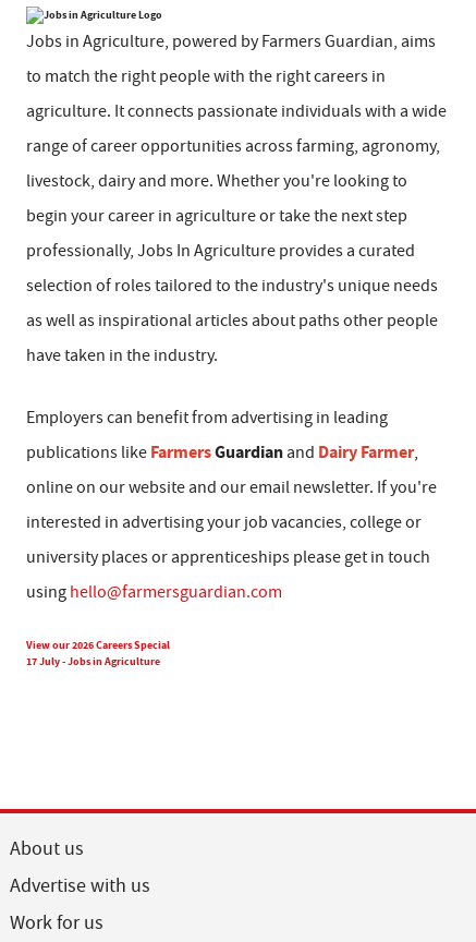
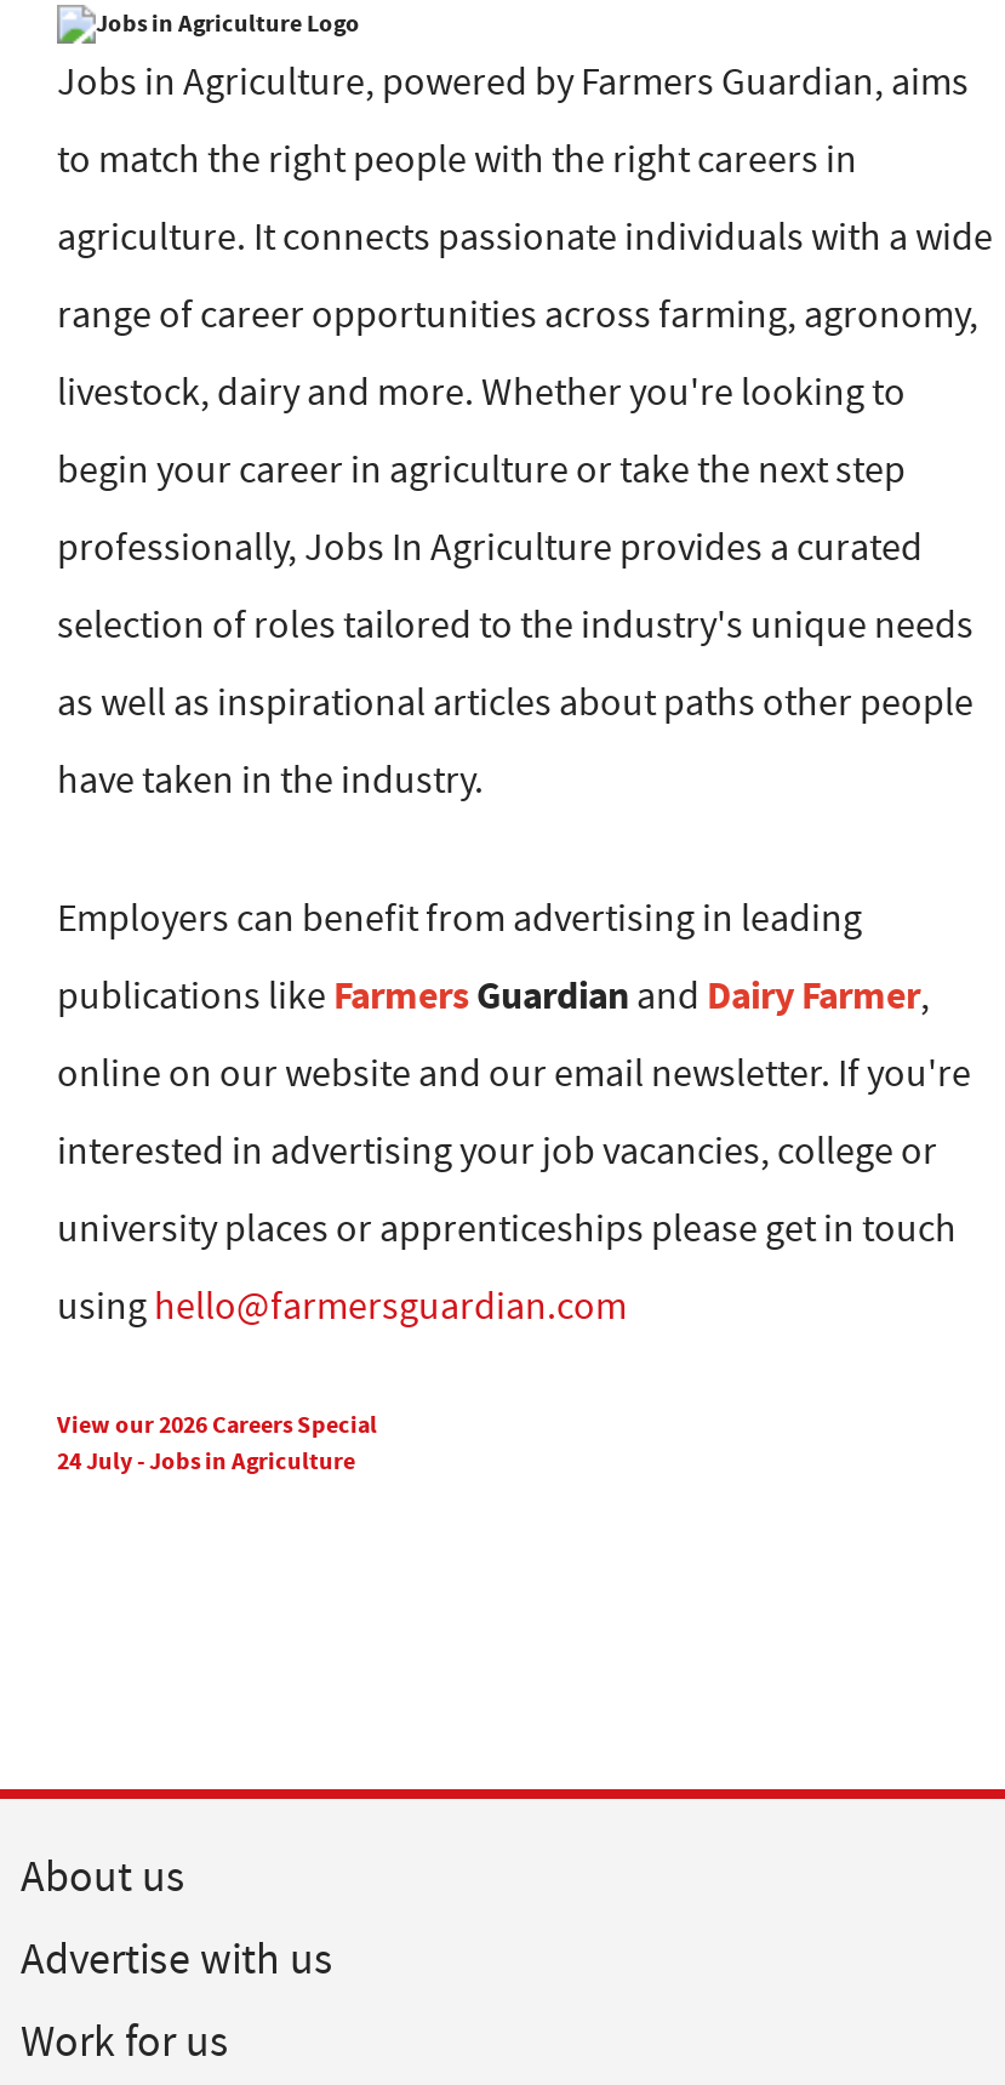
- 17 July - Jobs in Agriculture
+ 24 July - Jobs in Agriculture
